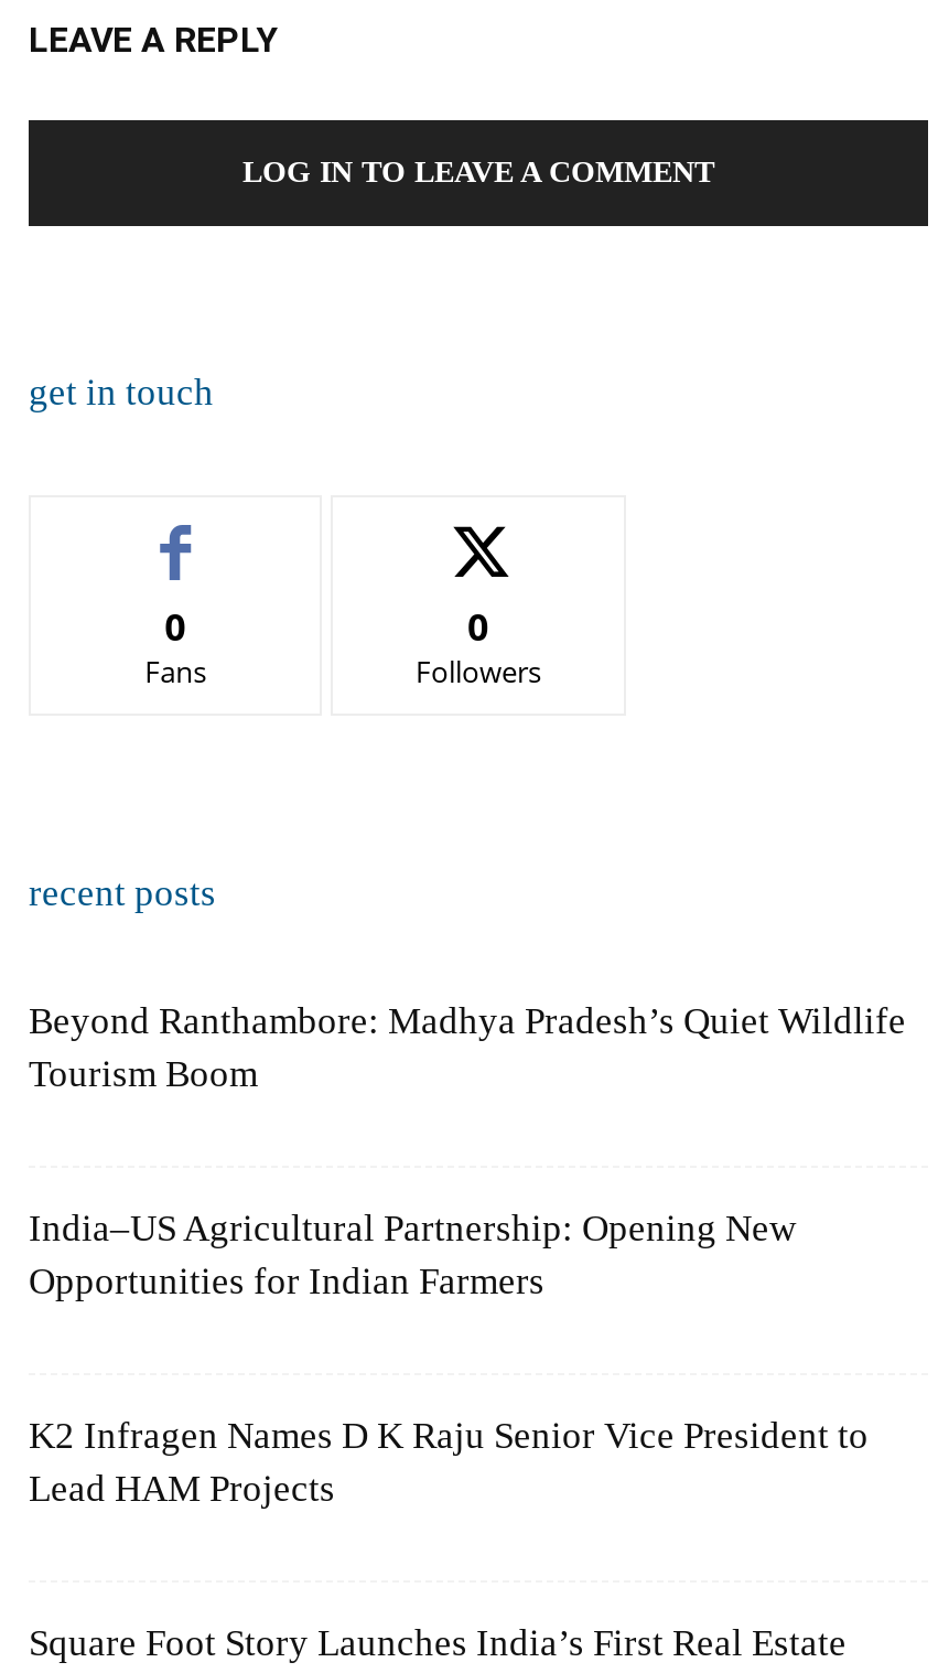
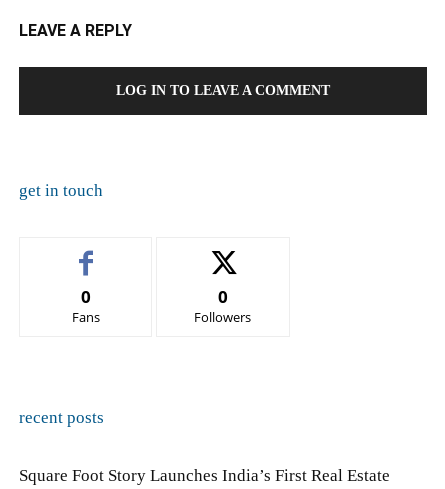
- Beyond Ranthambore: Madhya Pradesh’s Quiet Wildlife
- Tourism Boom

- India–US Agricultural Partnership: Opening New
- Opportunities for Indian Farmers

- K2 Infragen Names D K Raju Senior Vice President to
- Lead HAM Projects
